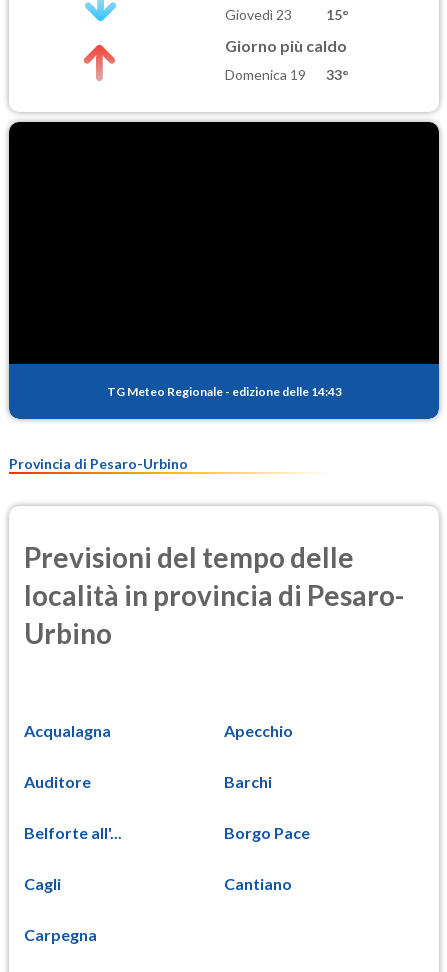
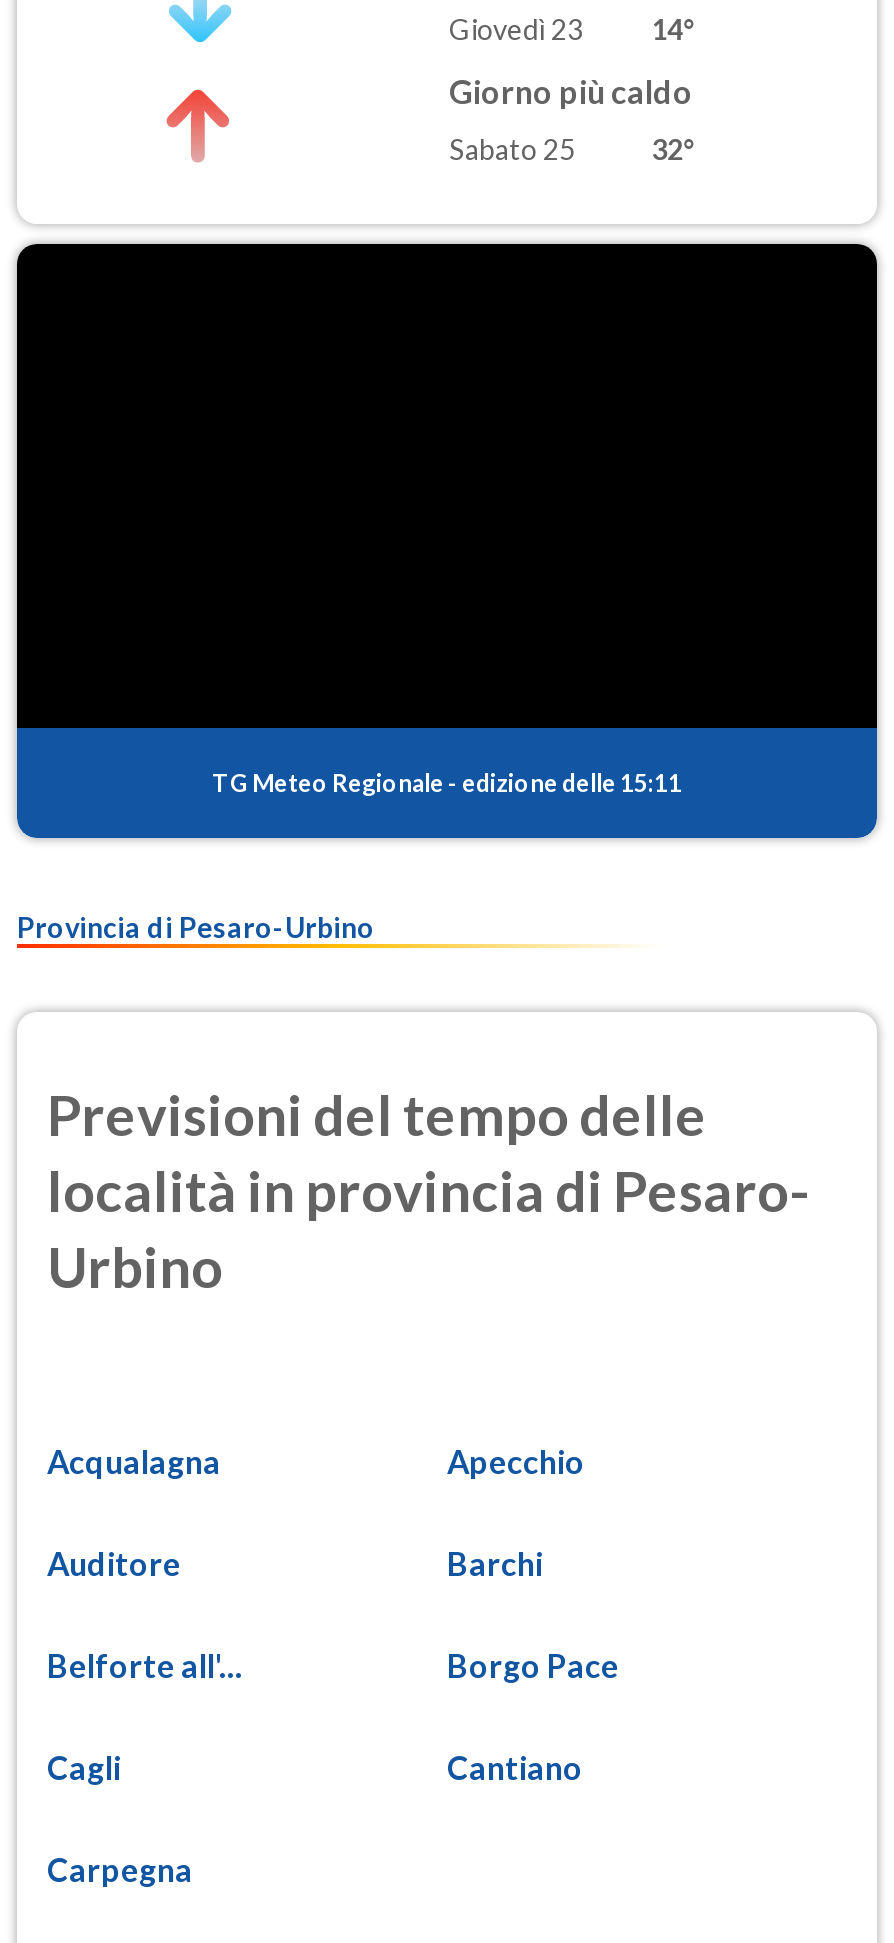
- 15°
+ 14°

- Domenica 19
- 33°
+ Sabato 25
+ 32°

- TG Meteo Regionale - edizione delle 14:43
+ TG Meteo Regionale - edizione delle 15:11
